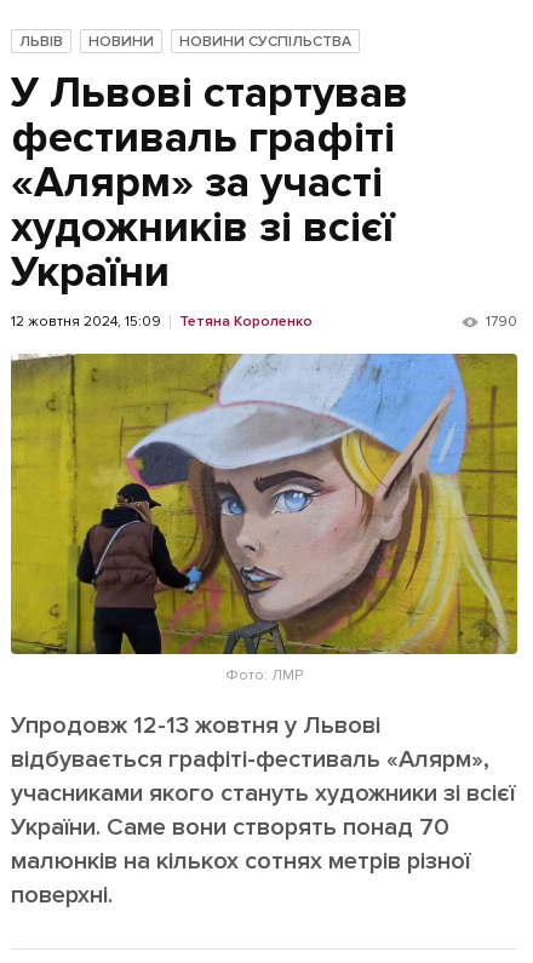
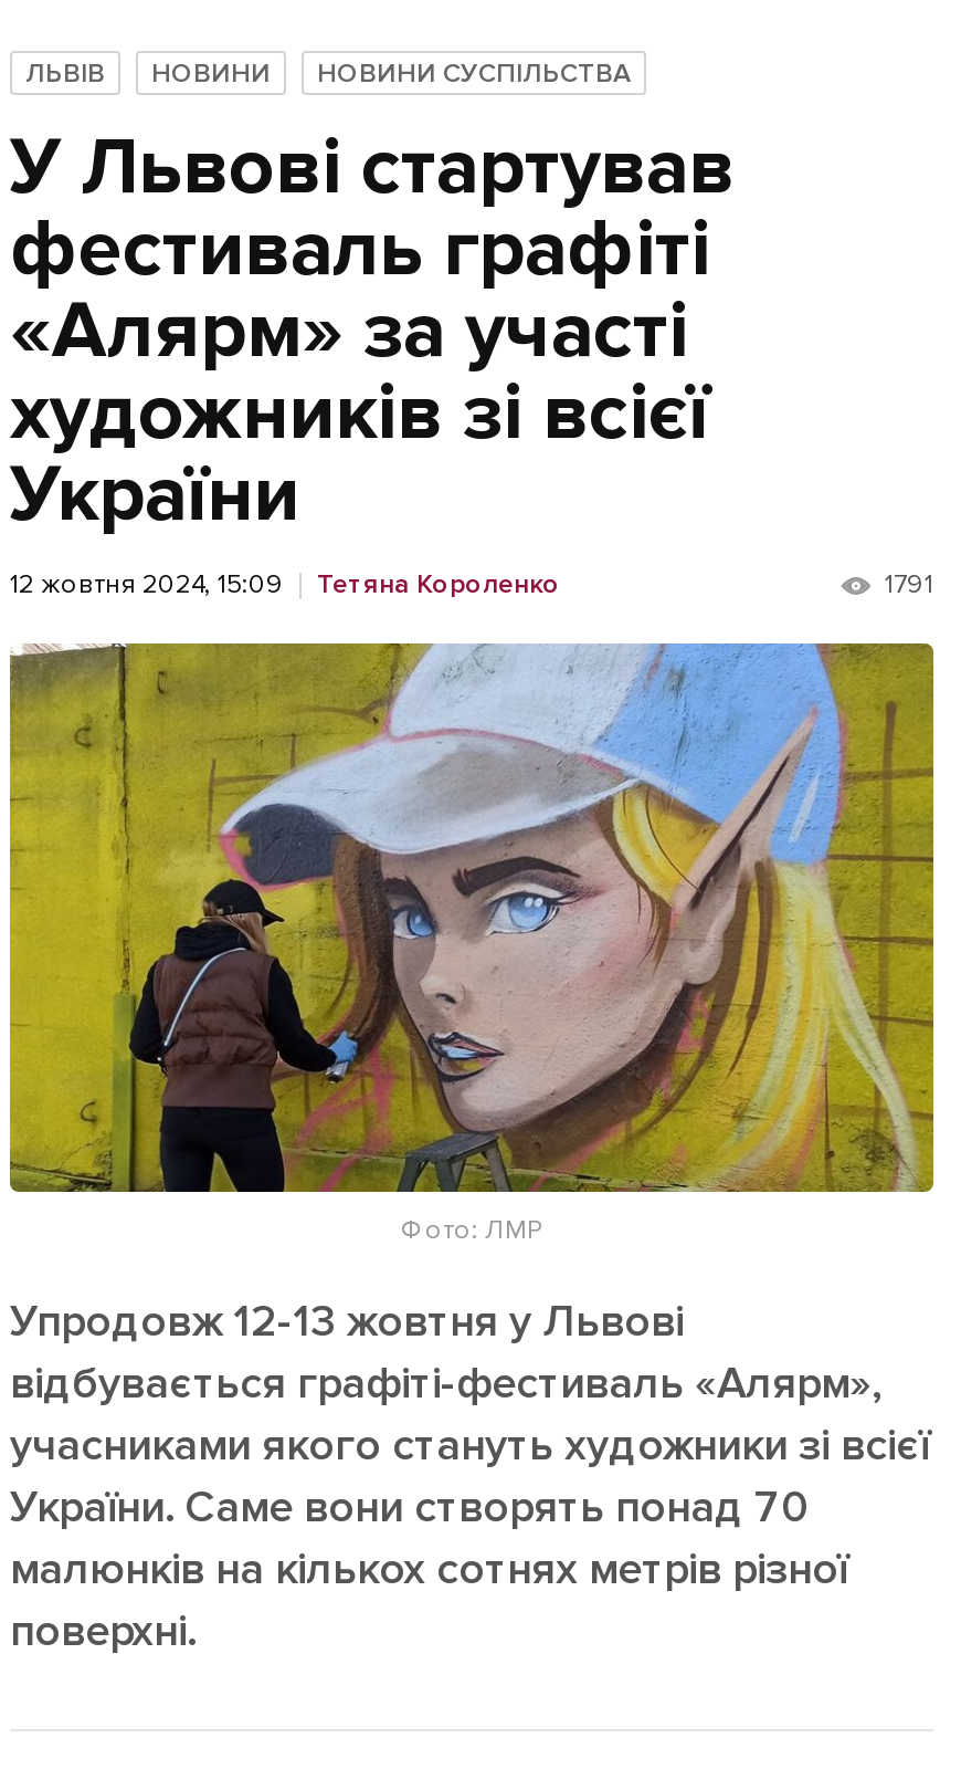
- 1790
+ 1791
